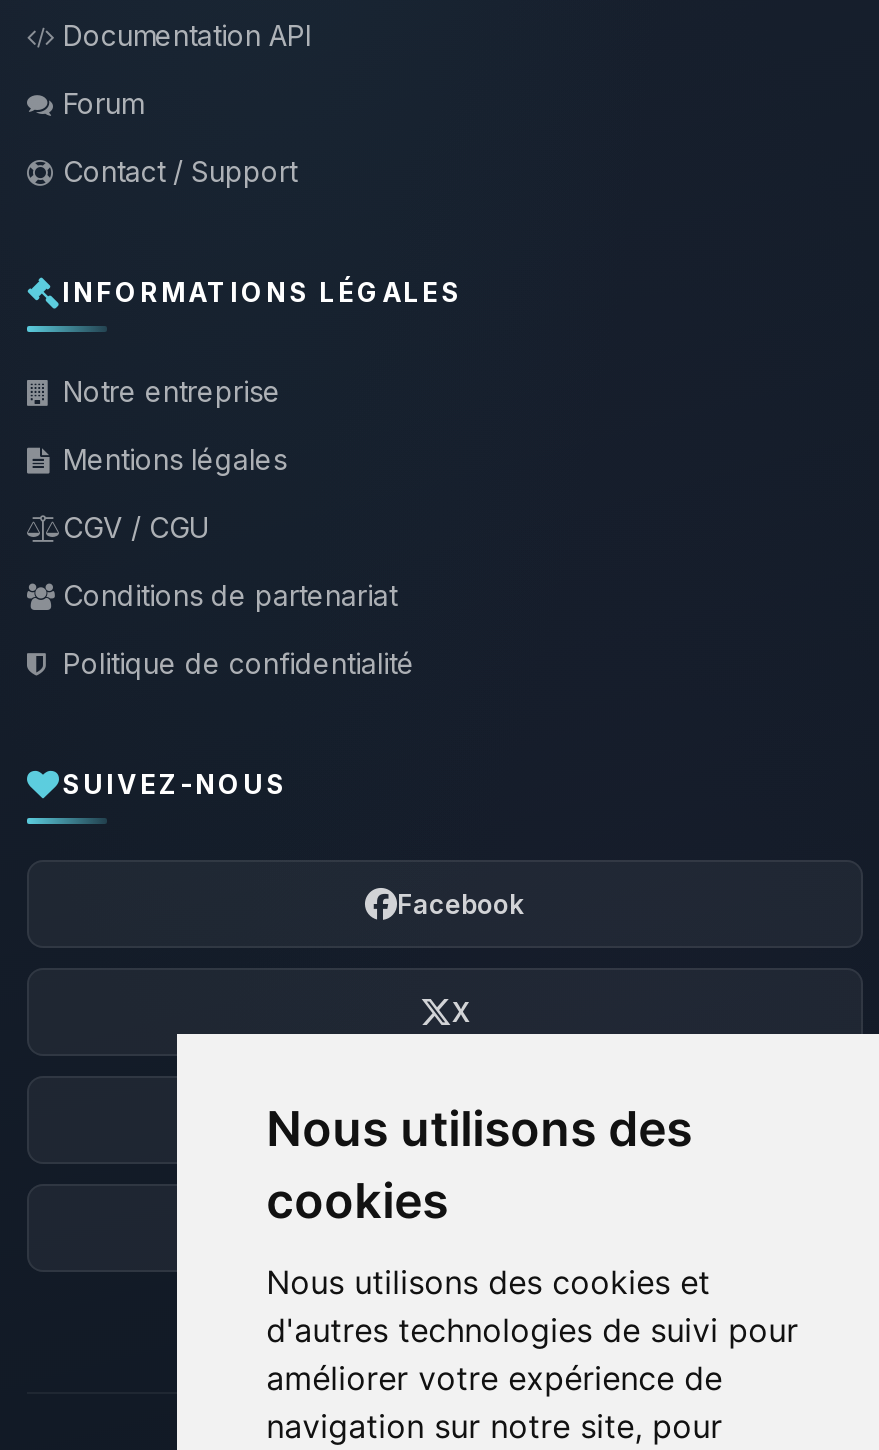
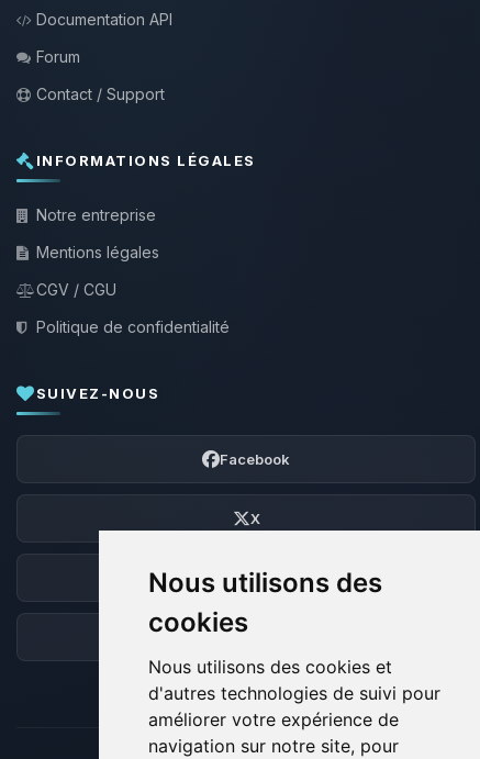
- Conditions de partenariat
